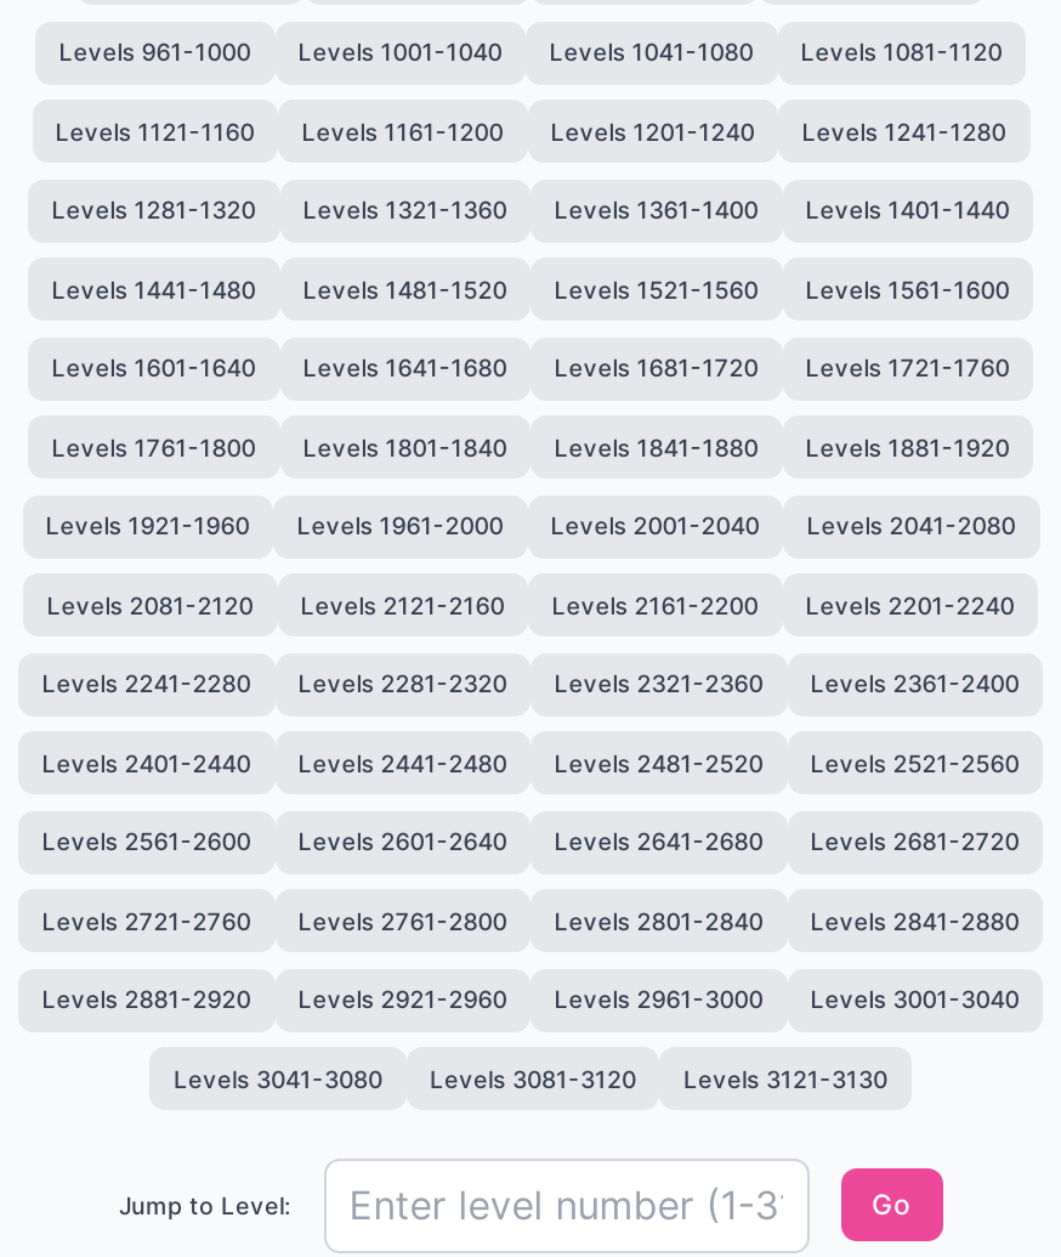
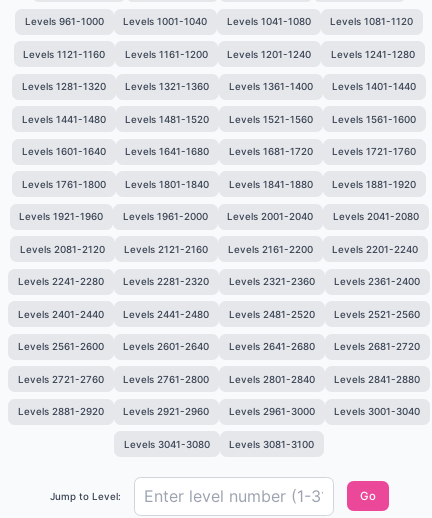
- Levels 3081-3120
- Levels 3121-3130
+ Levels 3081-3100
